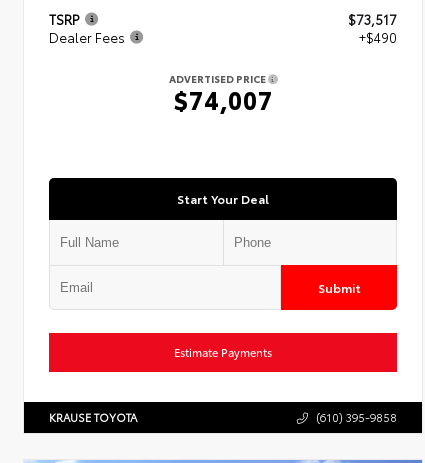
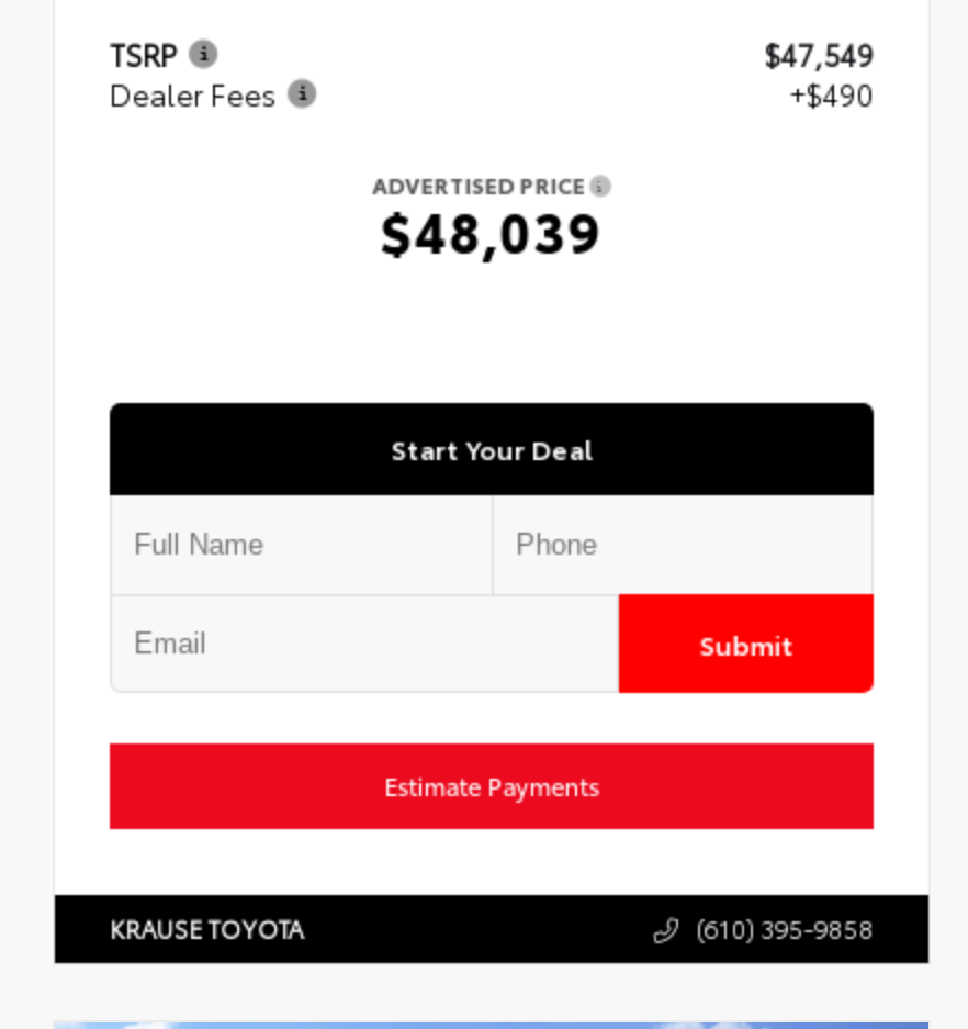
- $73,517
+ $47,549

- $74,007
+ $48,039
